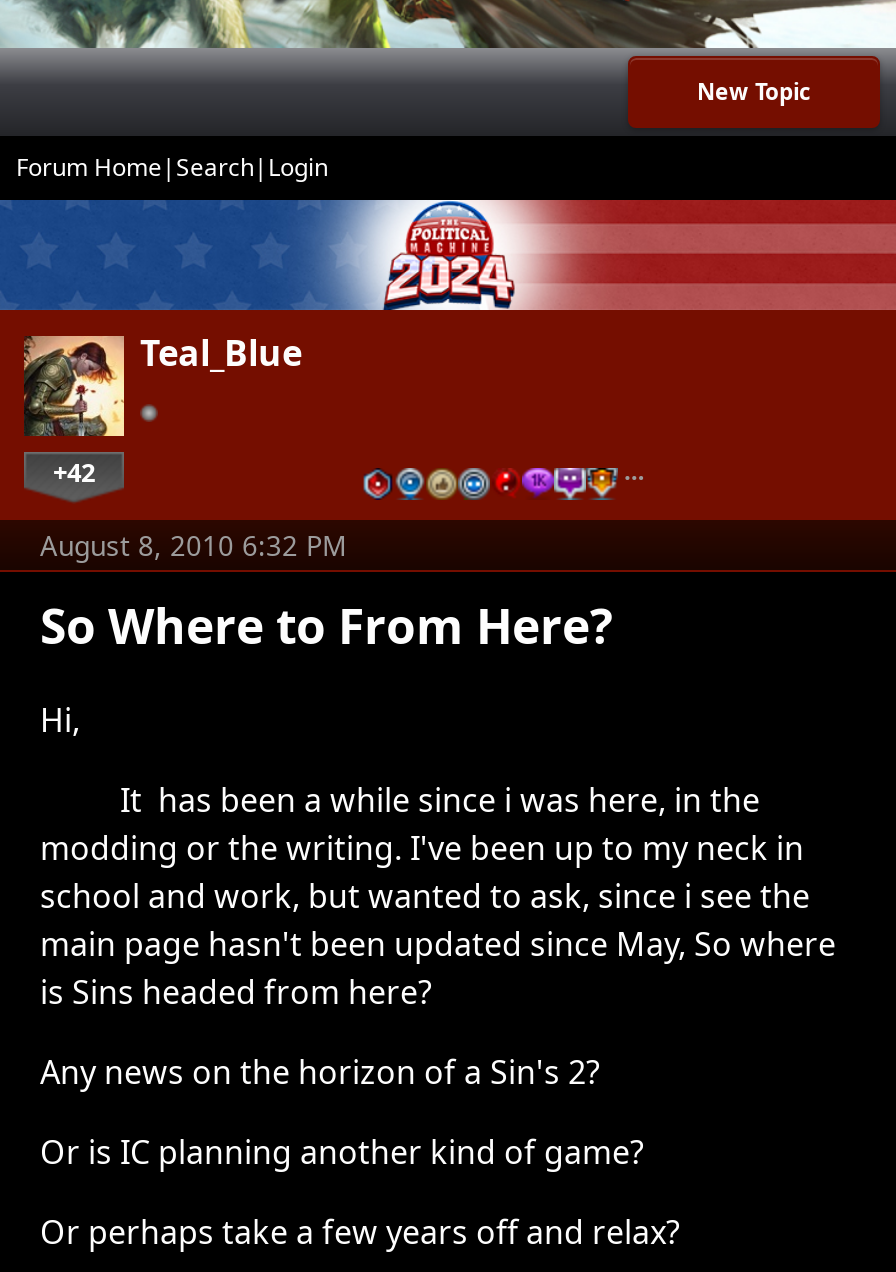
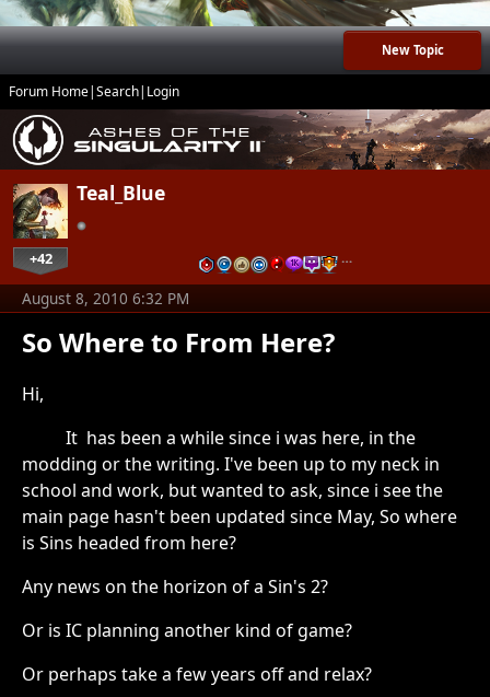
- [image]
+ [image]
